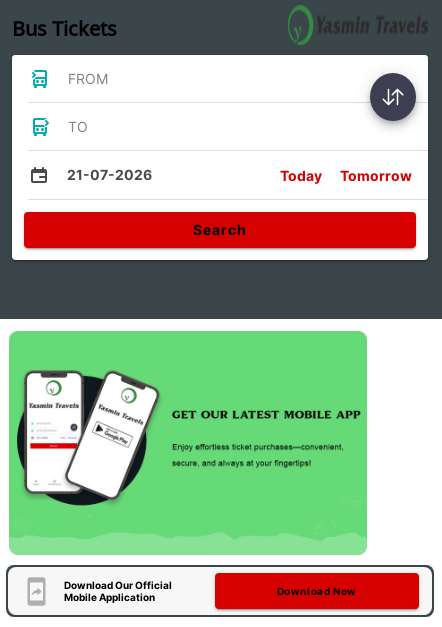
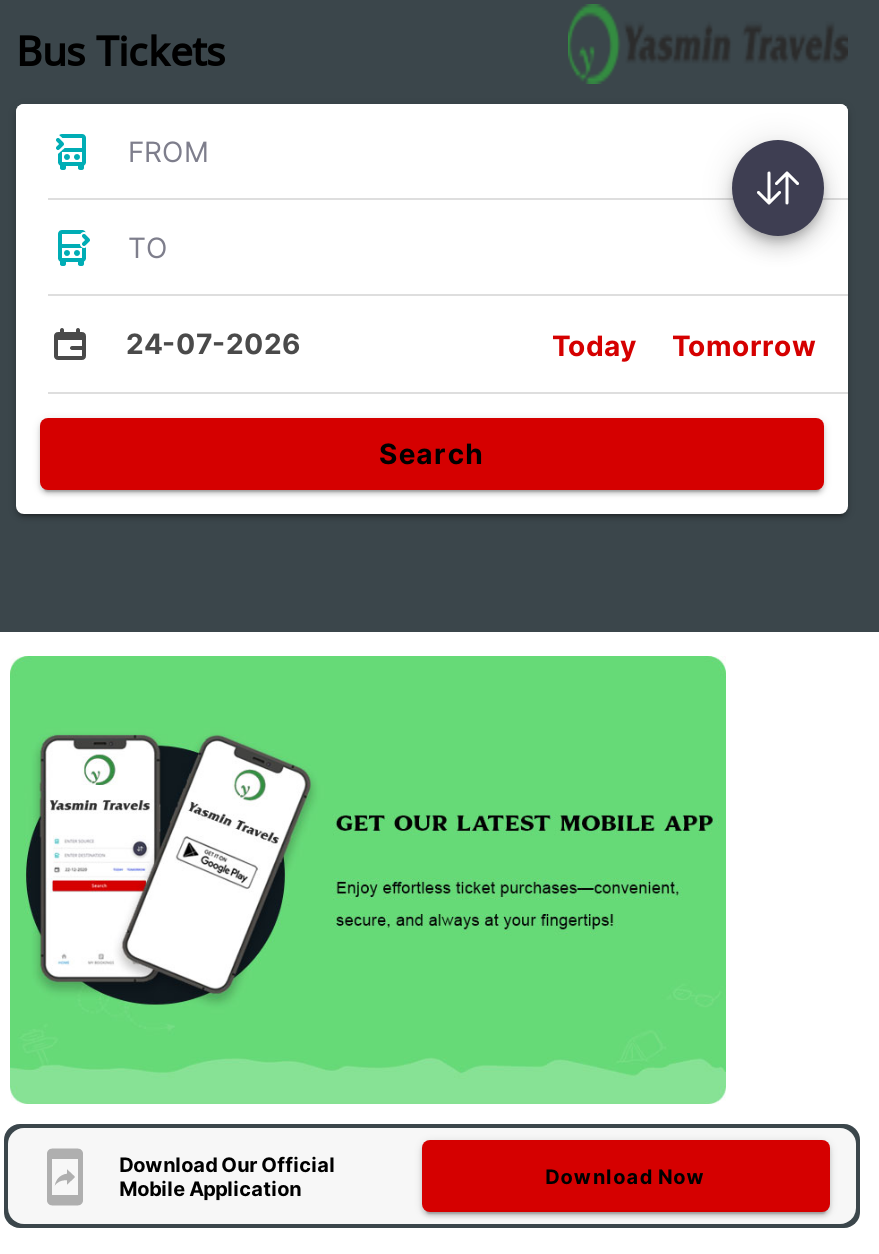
- 21-07-2026
+ 24-07-2026
